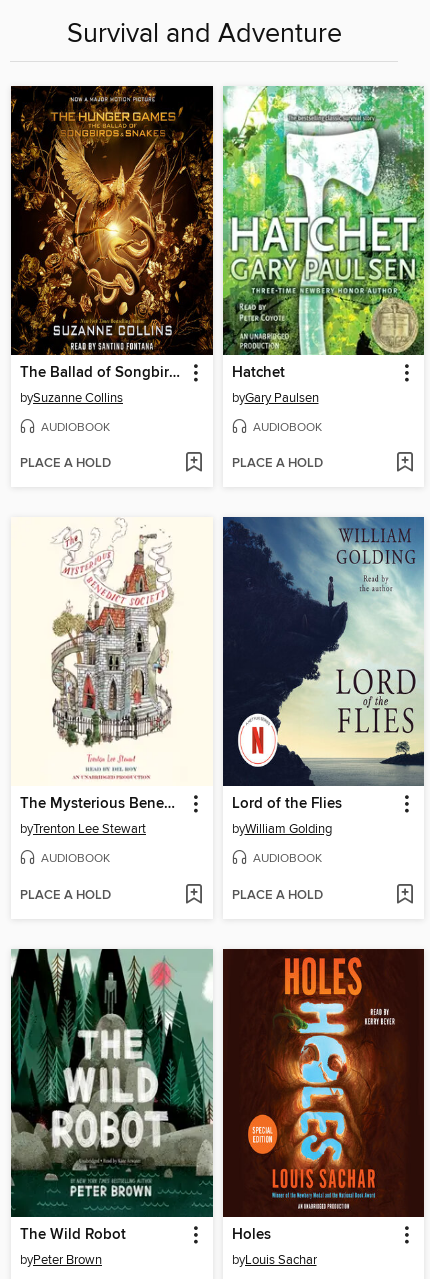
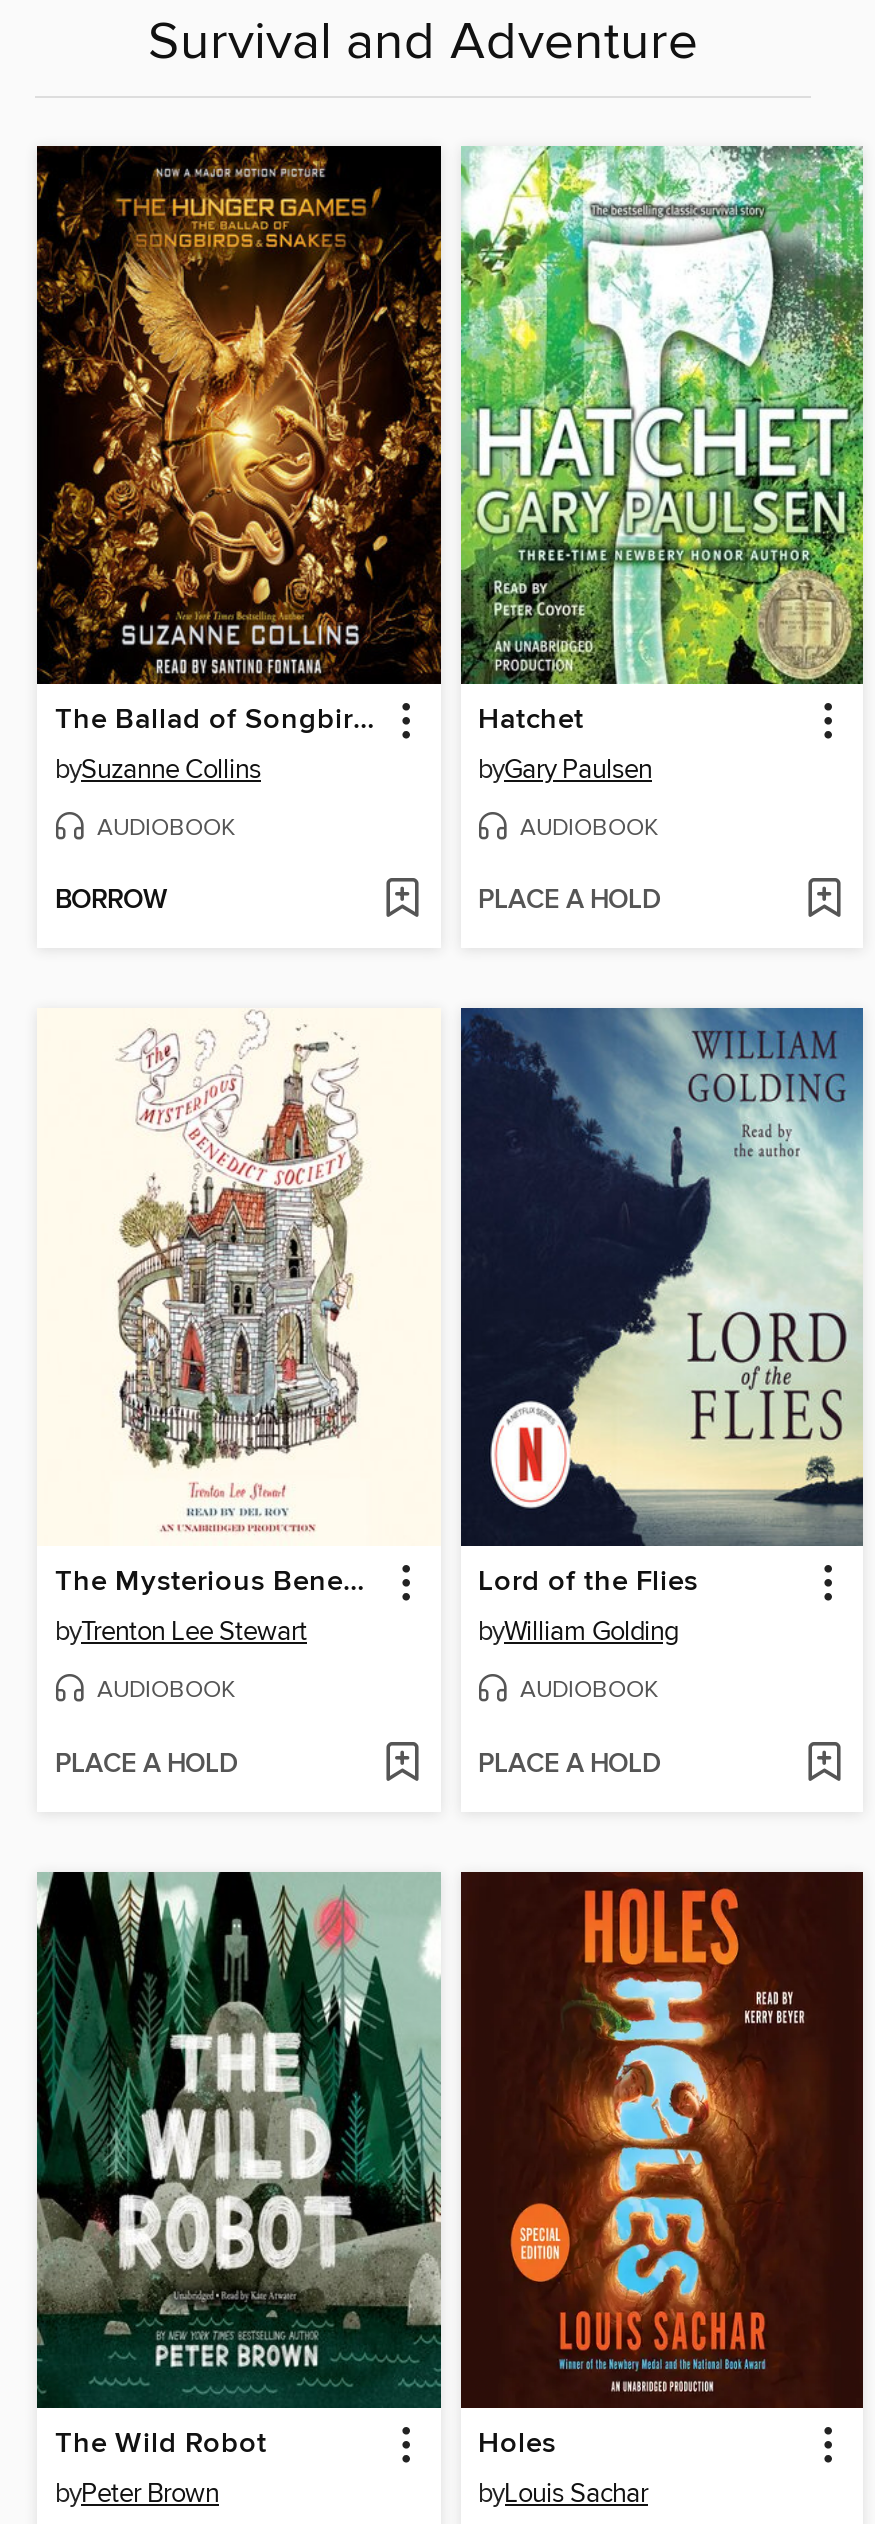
- PLACE A HOLD
+ BORROW
